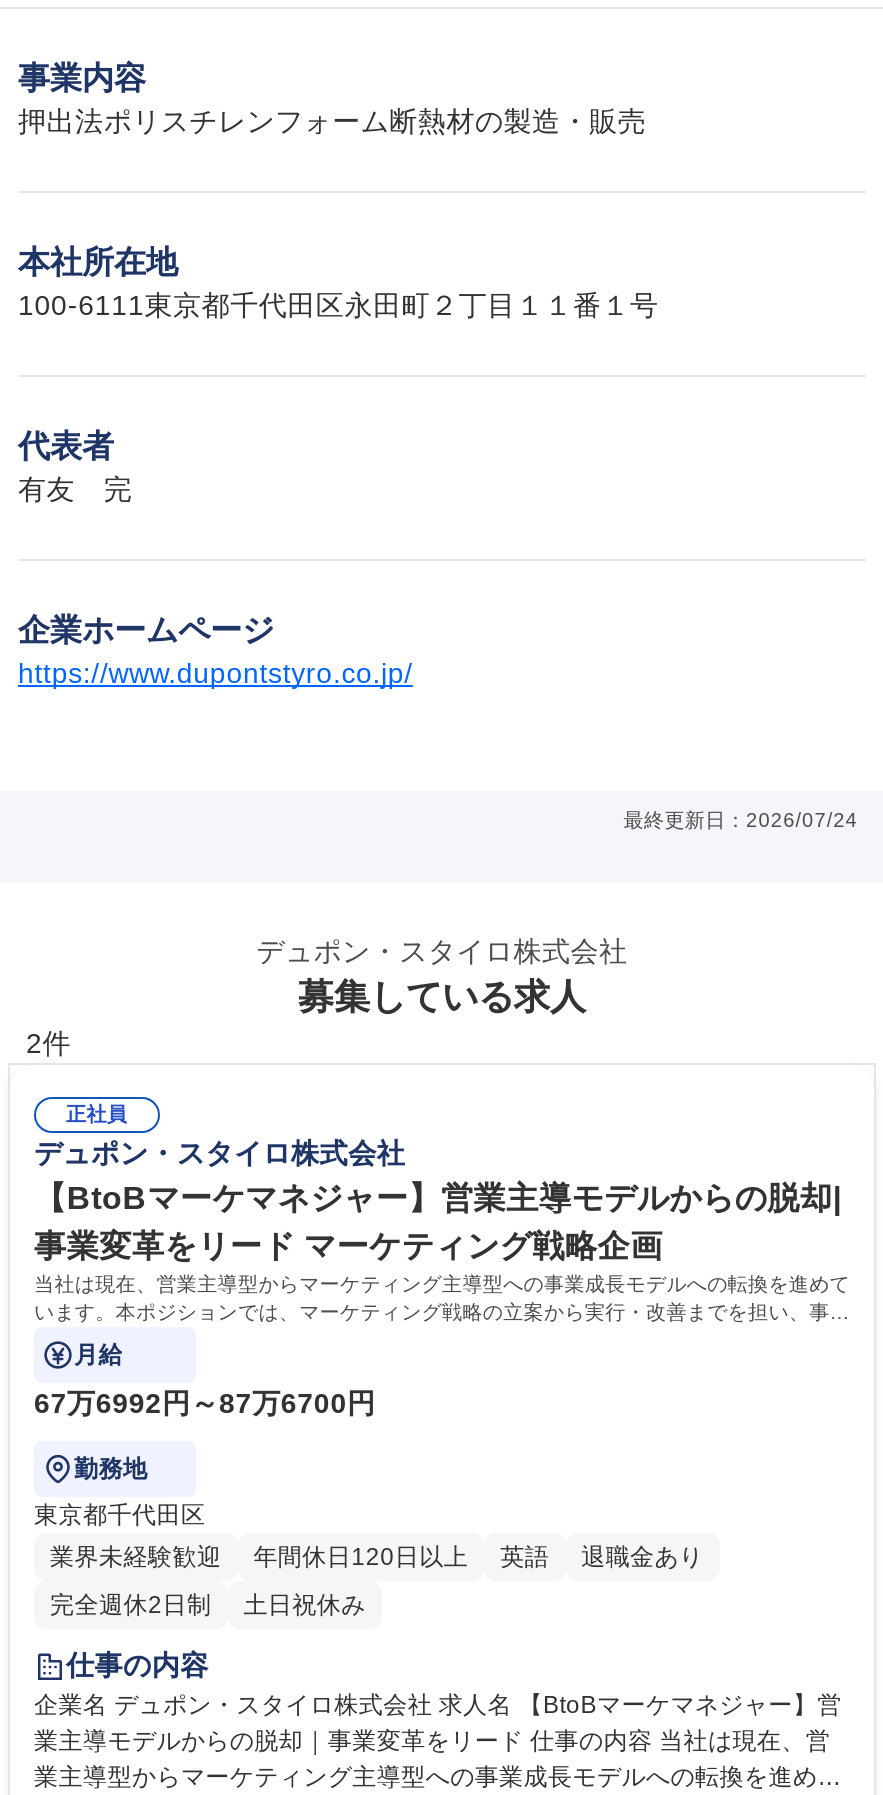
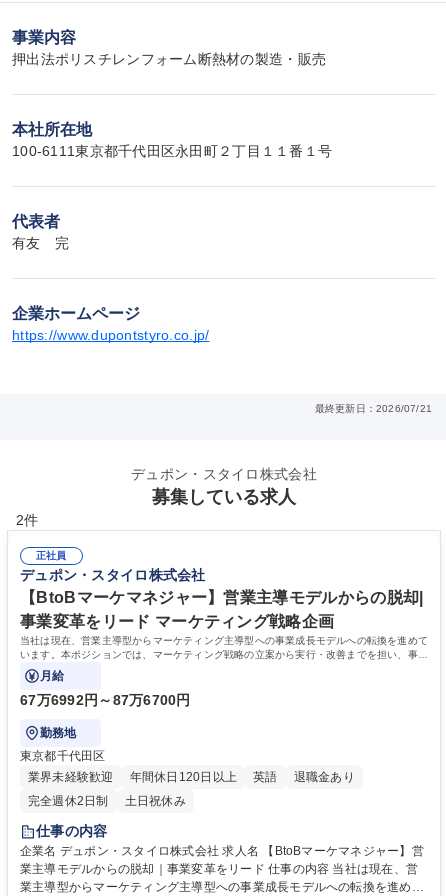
- 最終更新日：2026/07/24
+ 最終更新日：2026/07/21
